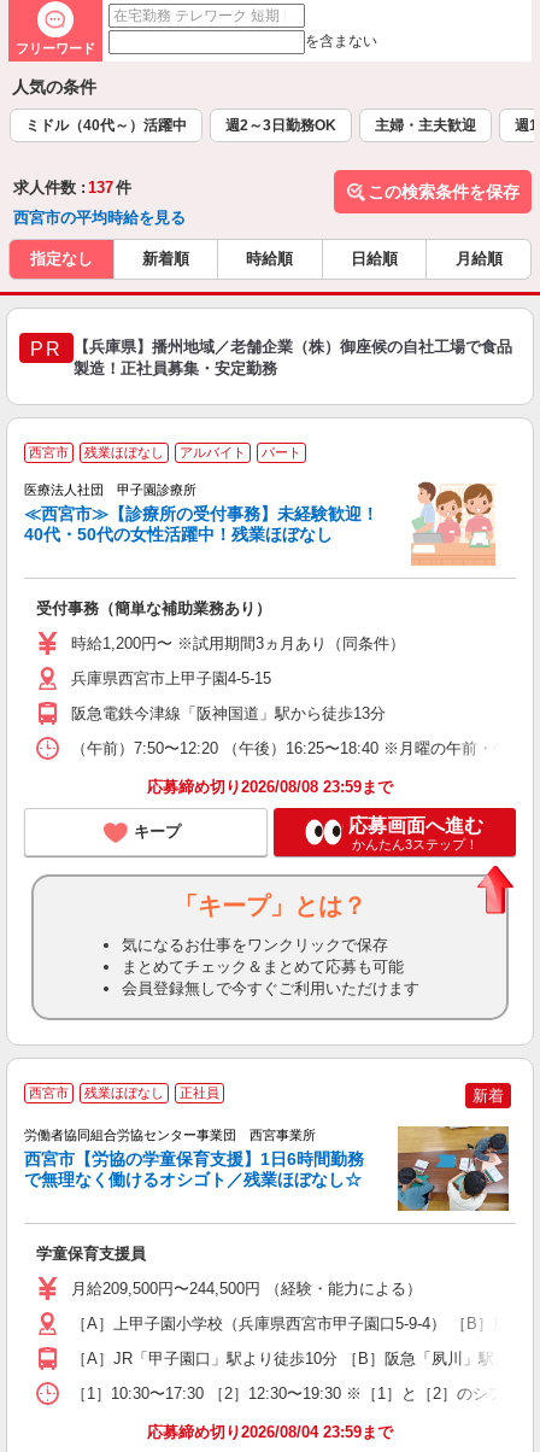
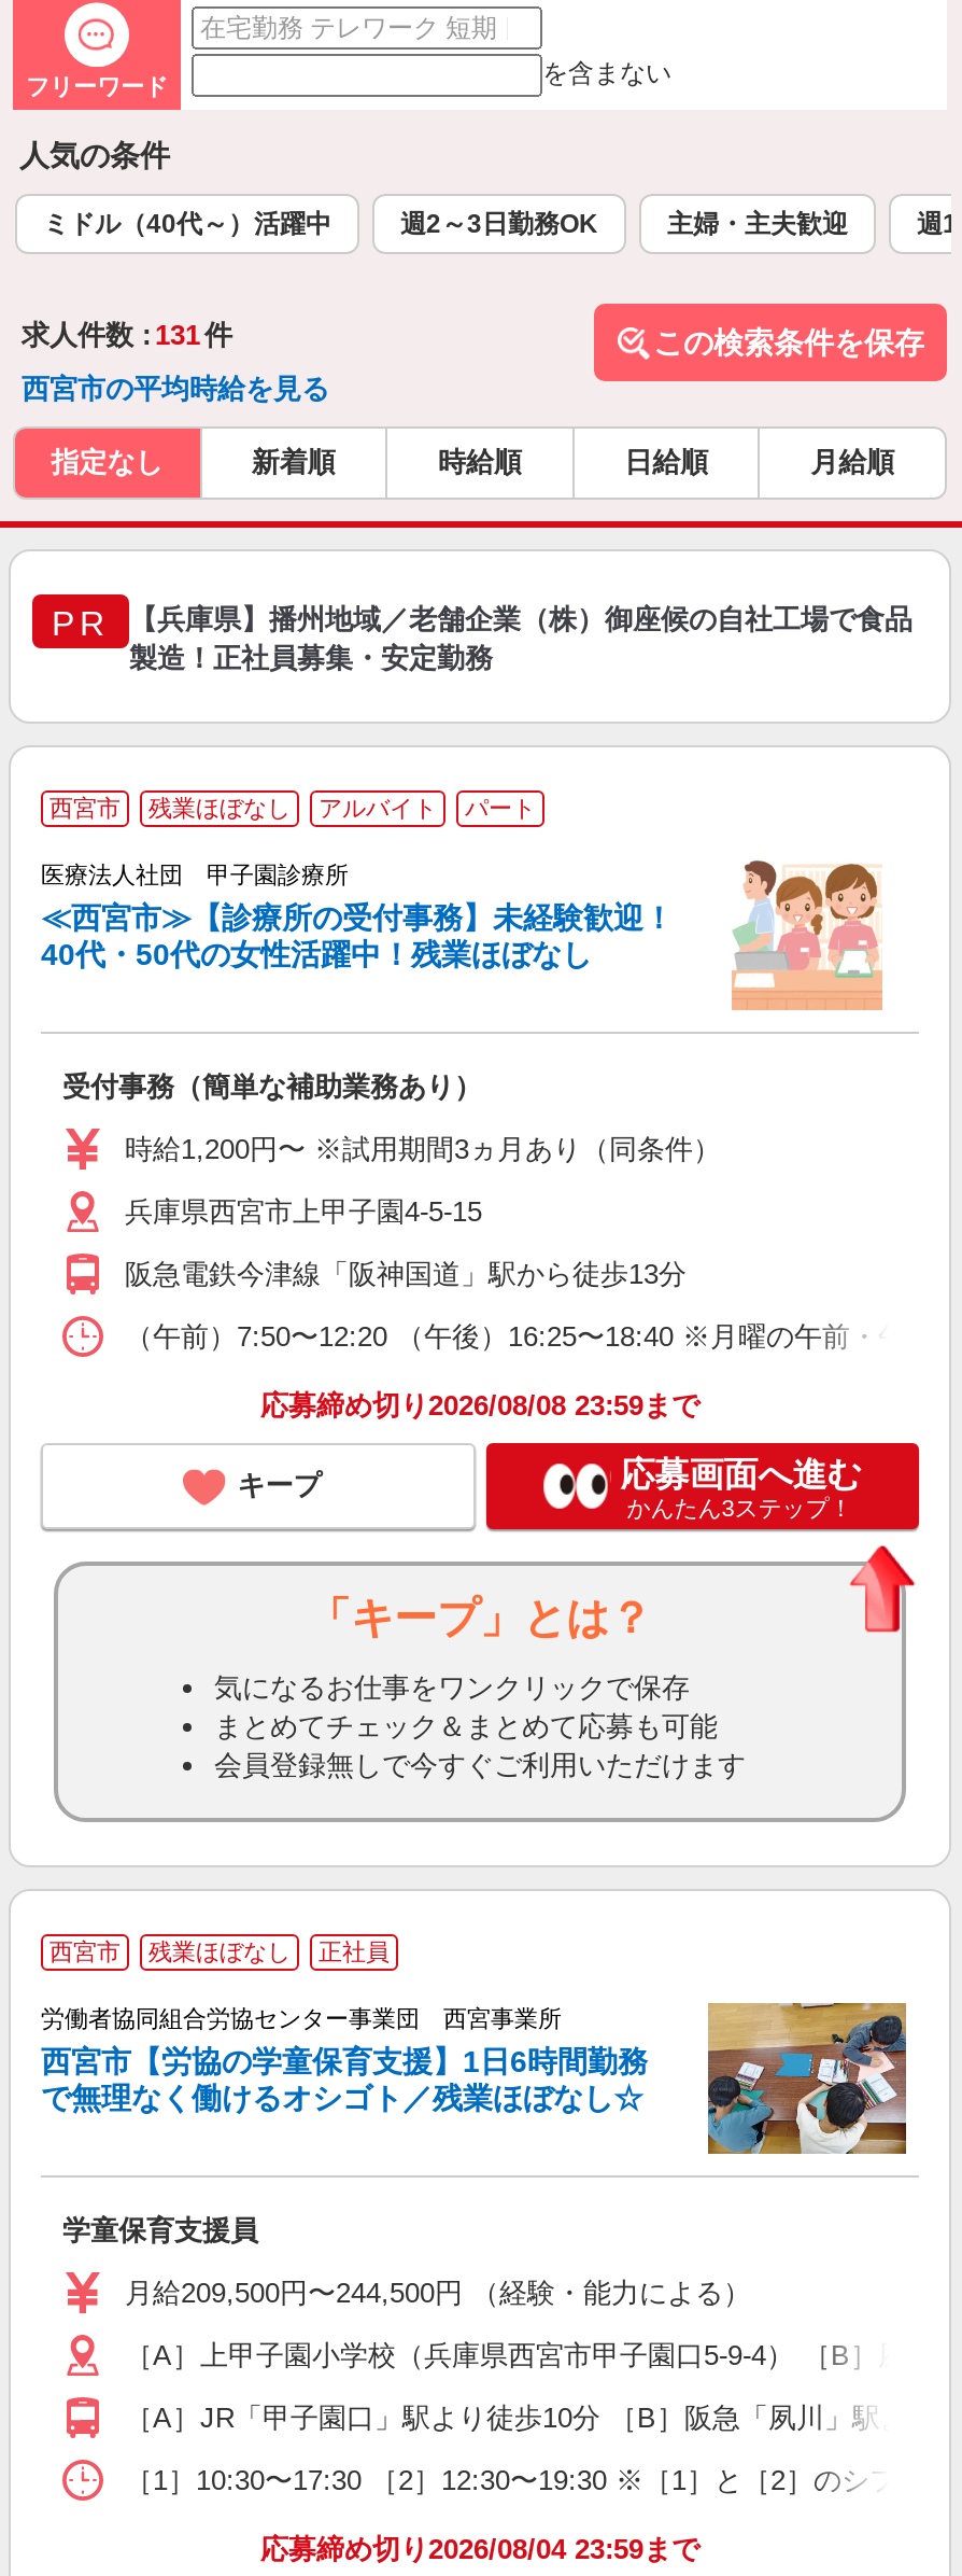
- 求人件数 : 137 件
+ 求人件数 : 131 件

- 新着
